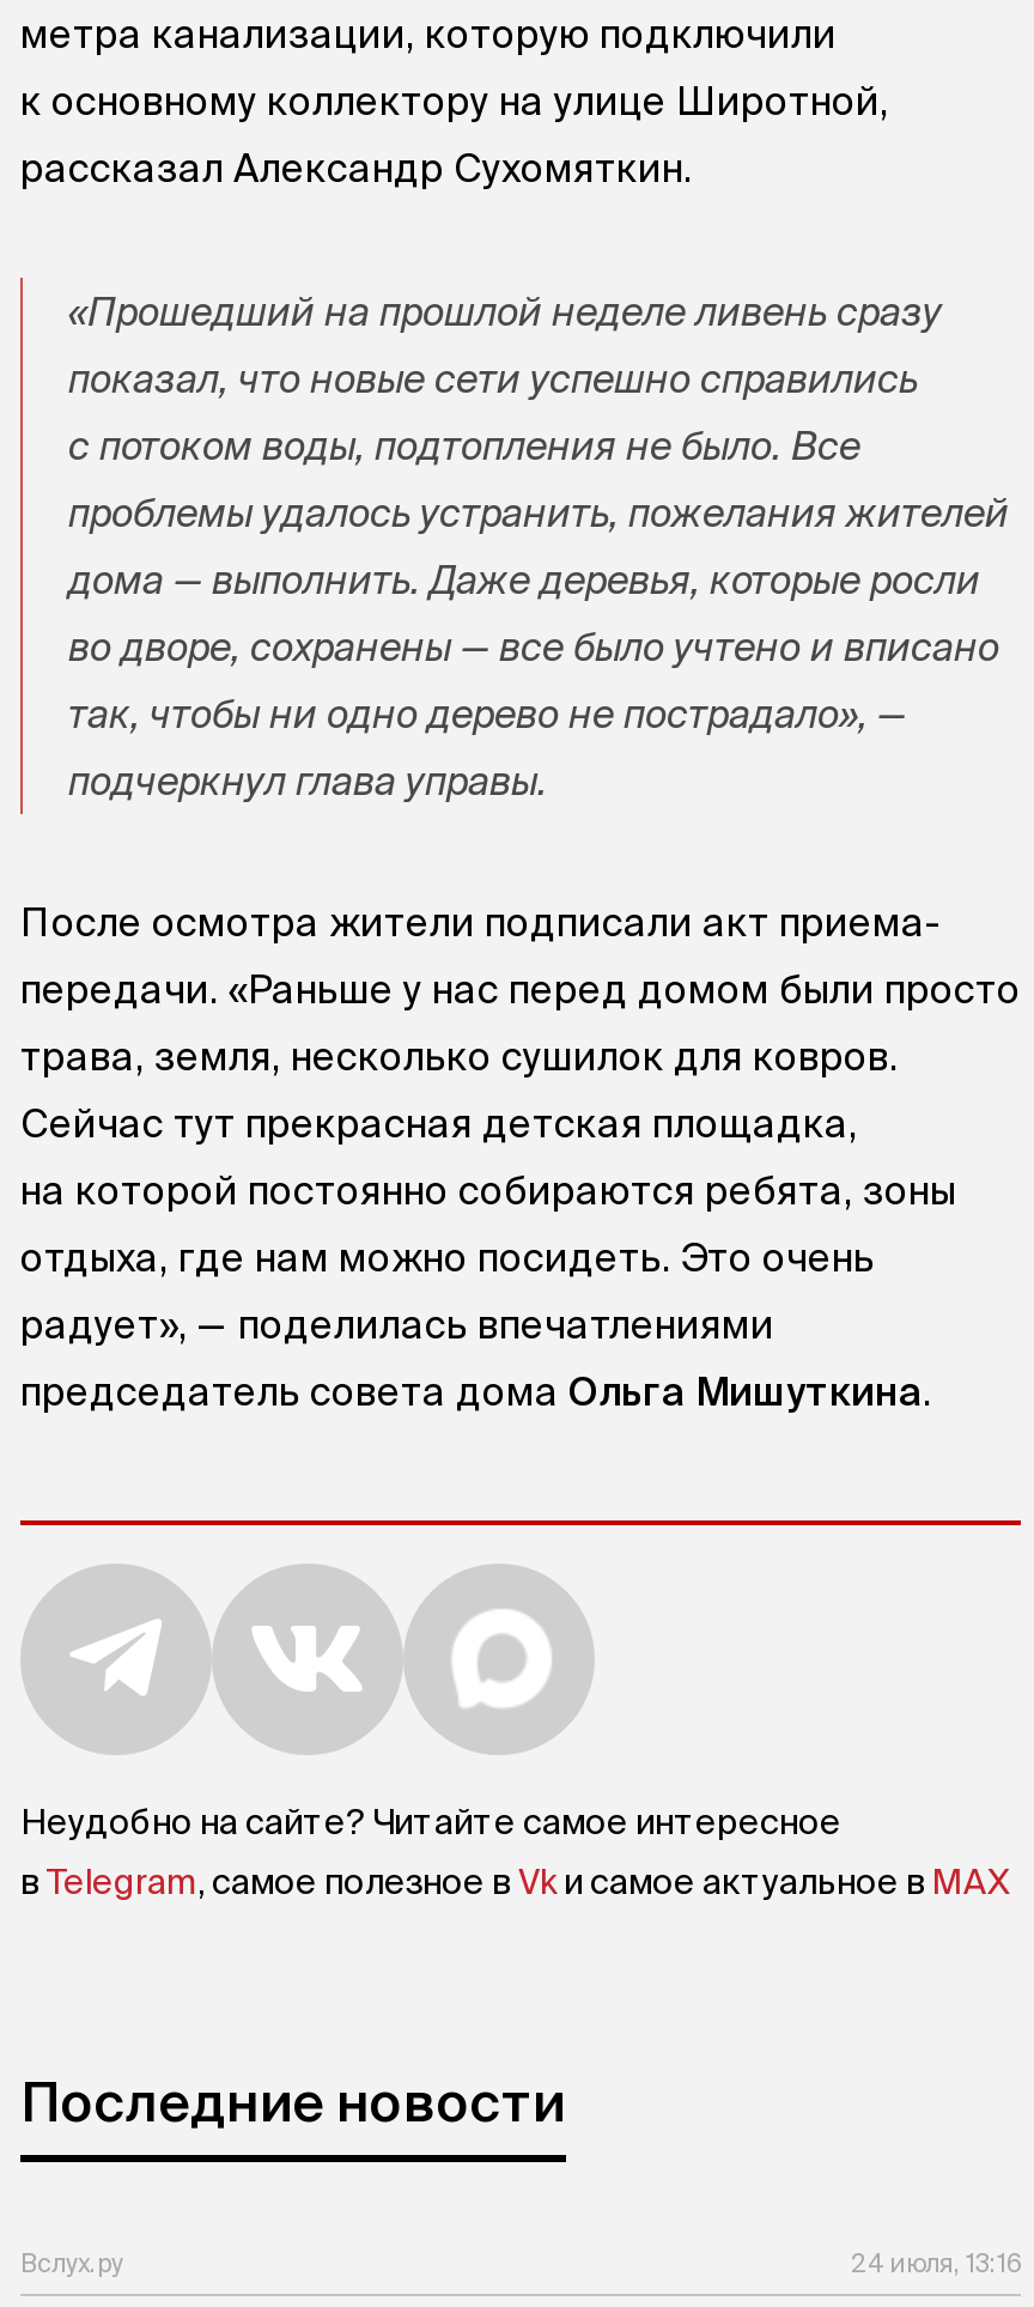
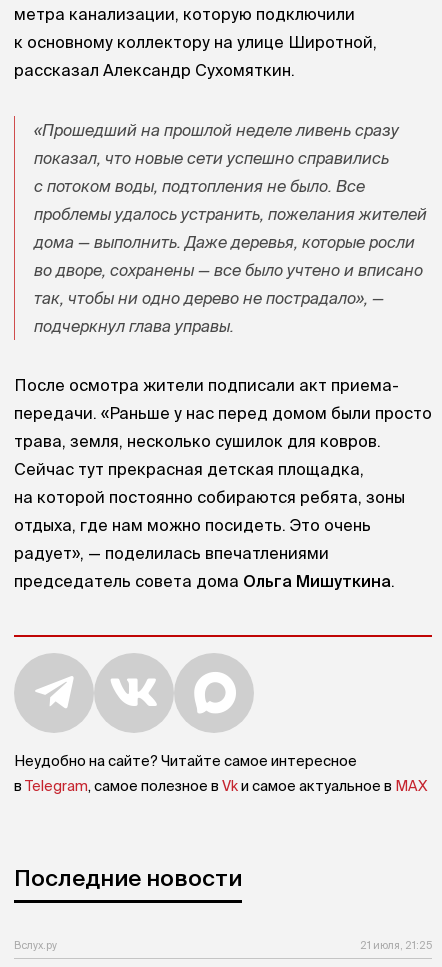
- 24 июля, 13:16
+ 21 июля, 21:25
